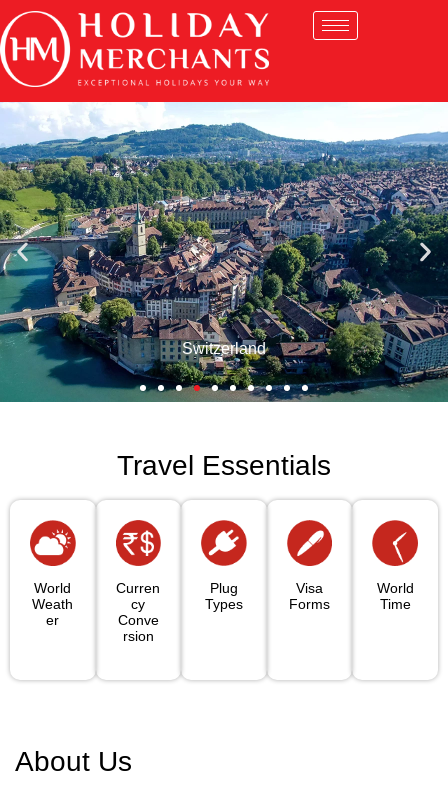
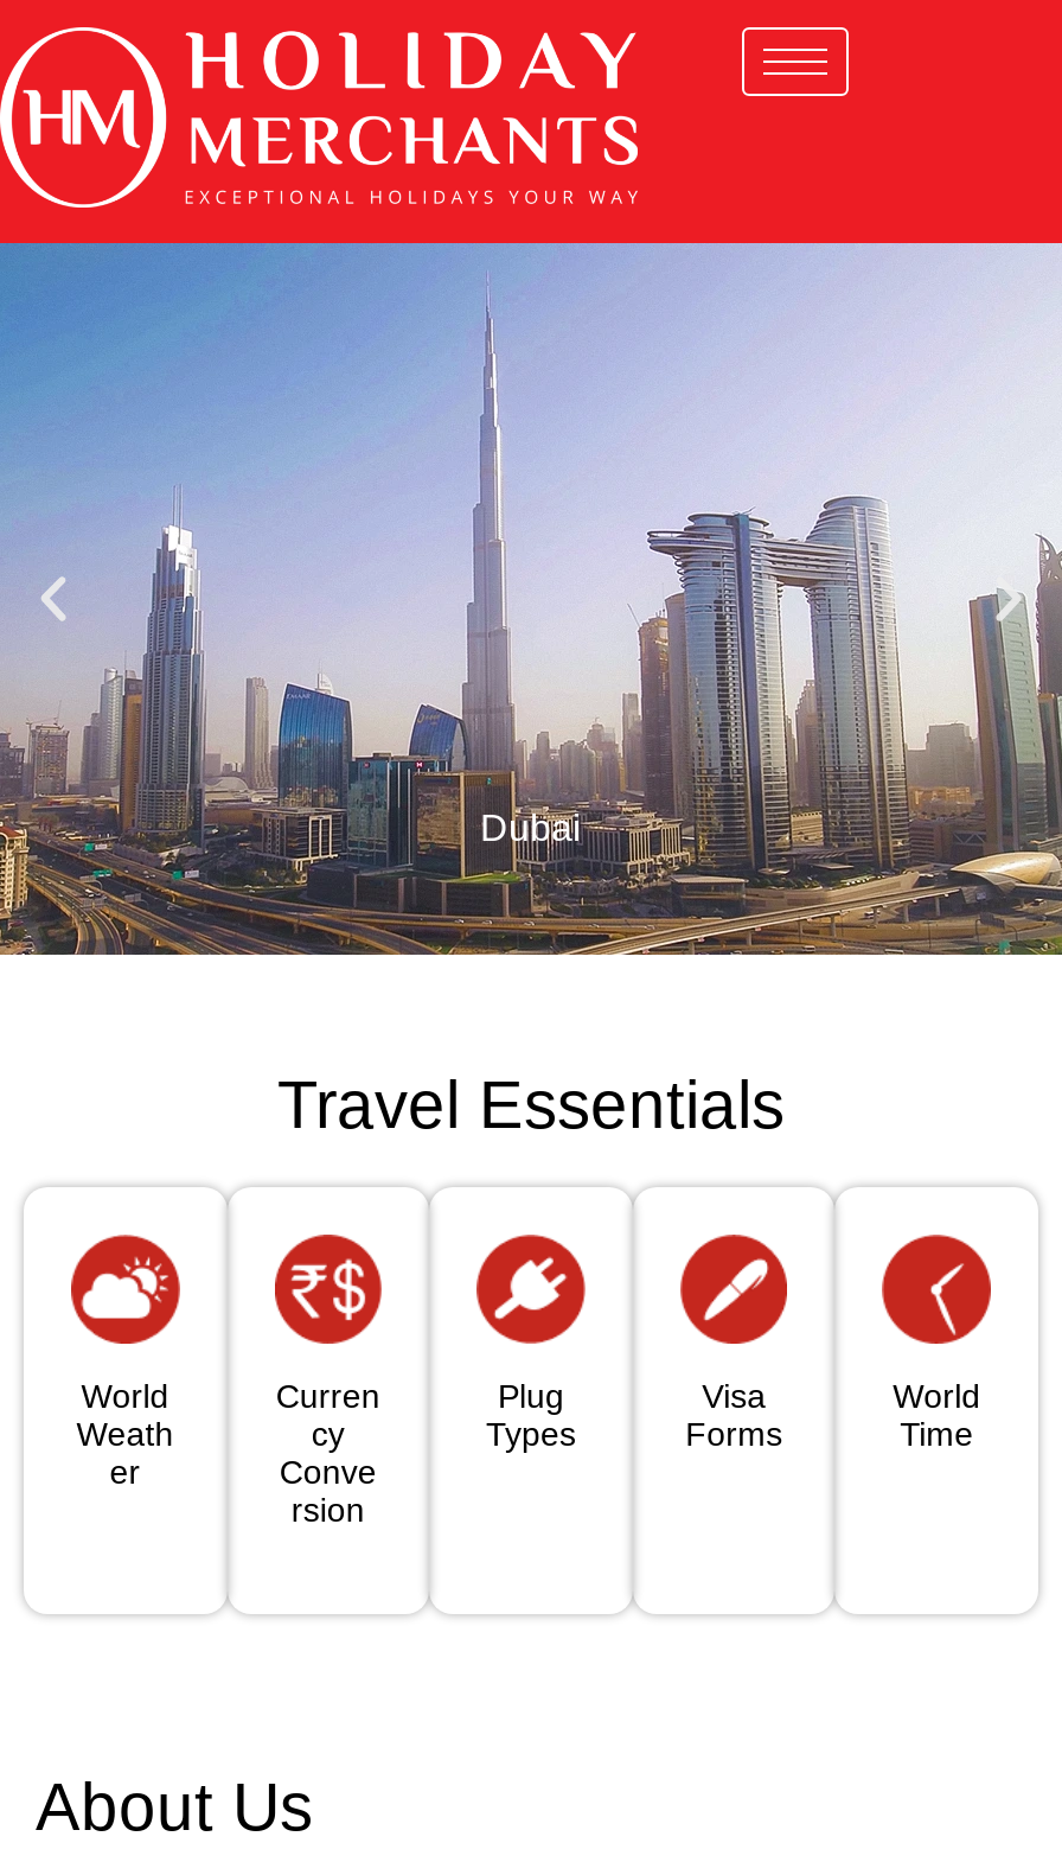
- [image]
- Switzerland
+ [image]
+ Dubai
